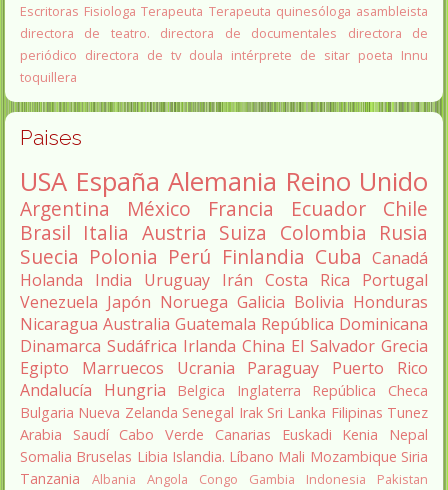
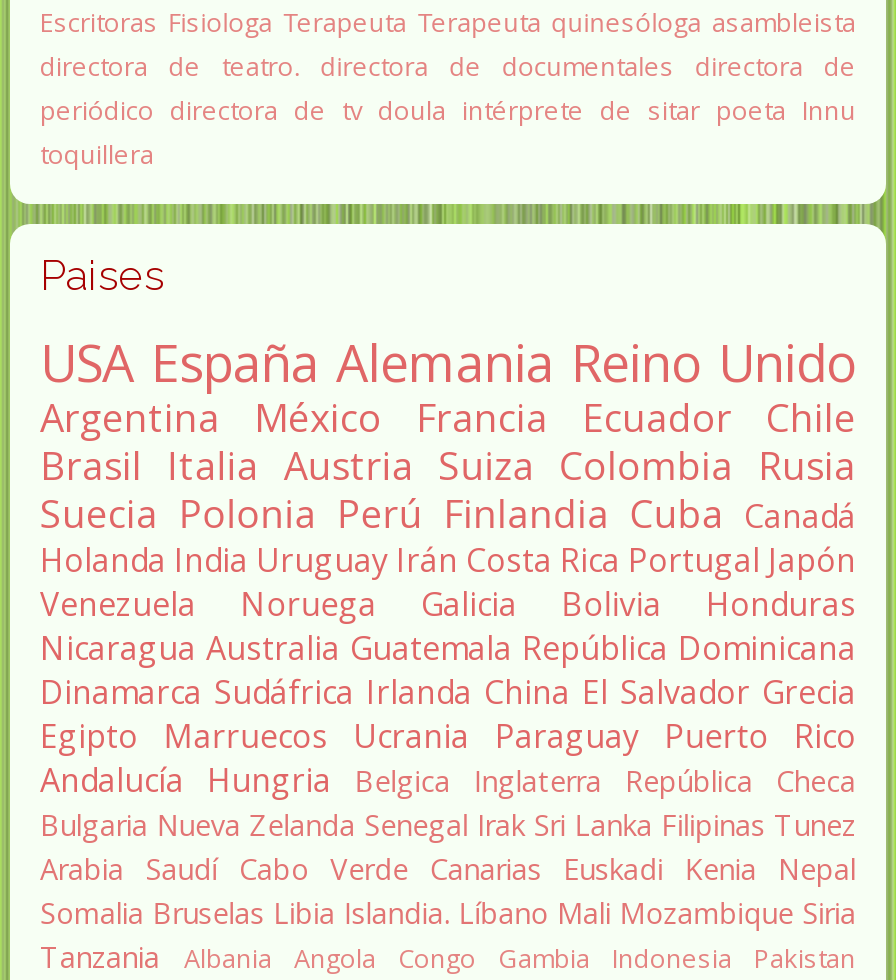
- Holanda India Uruguay Irán Costa Rica Portugal
- Venezuela Japón Noruega Galicia Bolivia Honduras
+ Holanda India Uruguay Irán Costa Rica Portugal Japón
+ Venezuela
+ Noruega
+ Galicia
+ Bolivia
+ Honduras
